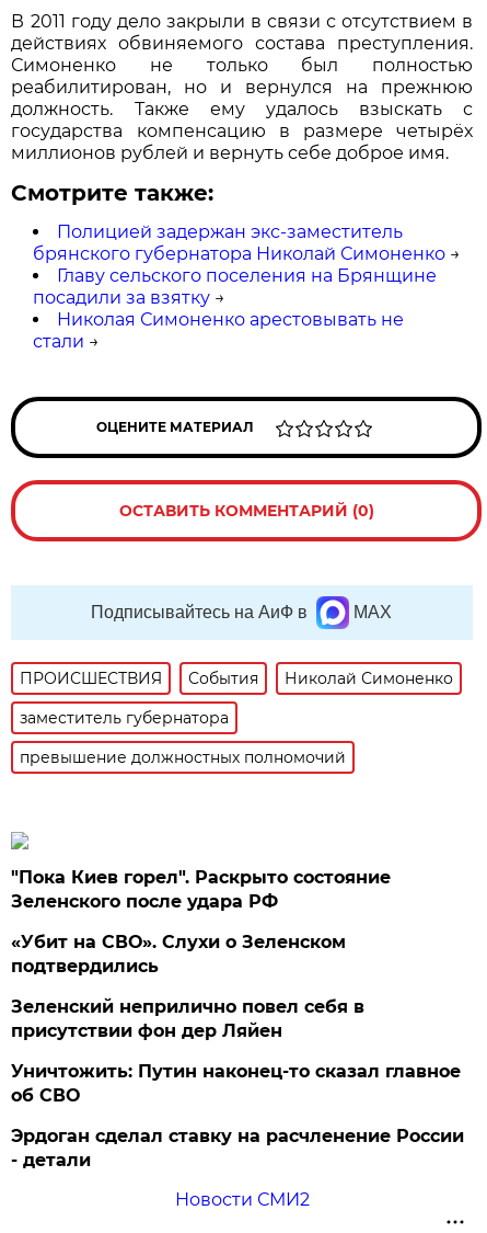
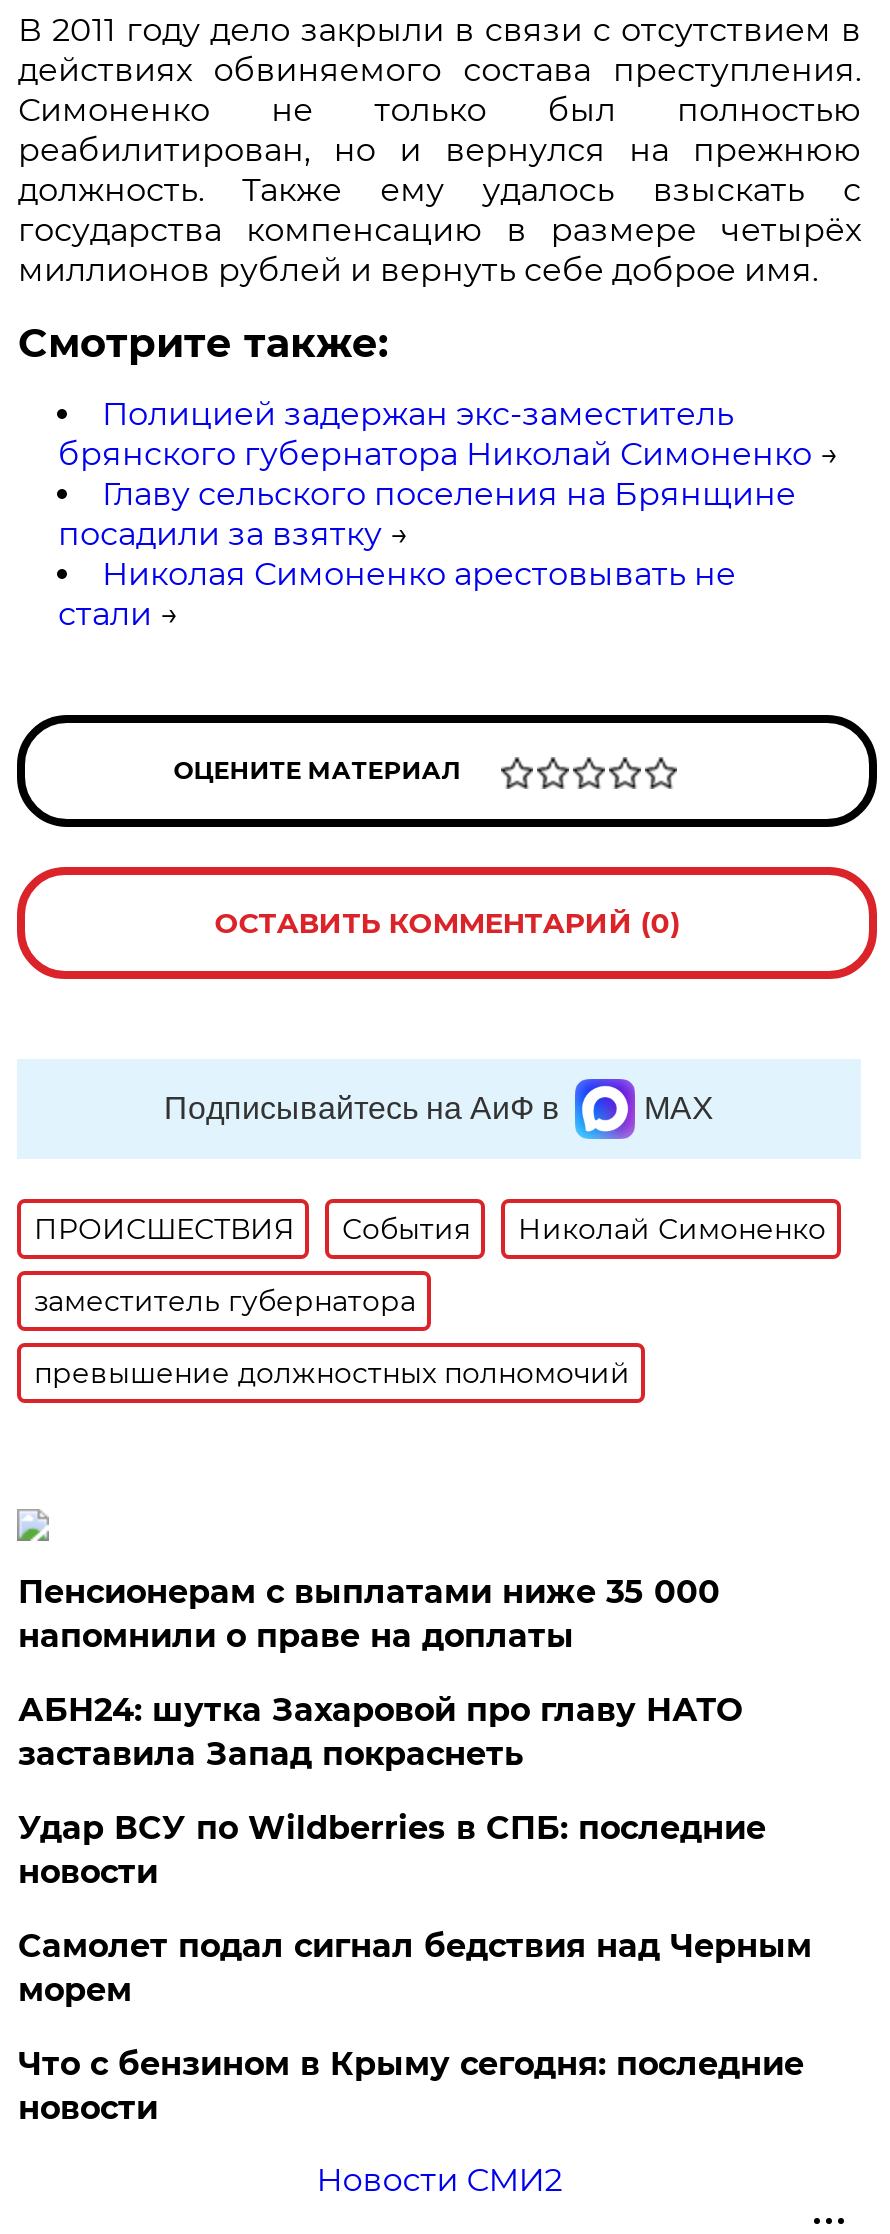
- "Пока Киев горел". Раскрыто состояние
- Зеленского после удара РФ
+ Пенсионерам с выплатами ниже 35 000
+ напомнили о праве на доплаты

- «Убит на СВО». Слухи о Зеленском
- подтвердились
+ АБН24: шутка Захаровой про главу НАТО
+ заставила Запад покраснеть

- Зеленский неприлично повел cебя в
- присутствии фон дер Ляйен
+ Удар ВСУ по Wildberries в СПБ: последние
+ новости

- Уничтожить: Путин наконец-то сказал главное
- об СВО
+ Самолет подал сигнал бедствия над Черным
+ морем

- Эрдоган сделал ставку на расчленение России
- - детали
+ Что с бензином в Крыму сегодня: последние
+ новости
